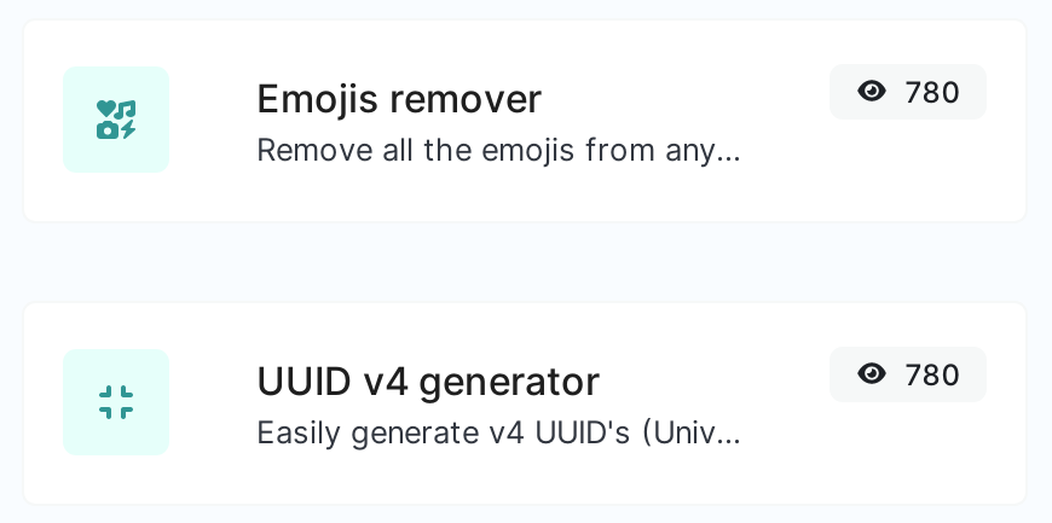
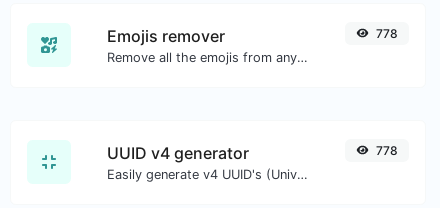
- 780
+ 778

- 780
+ 778
